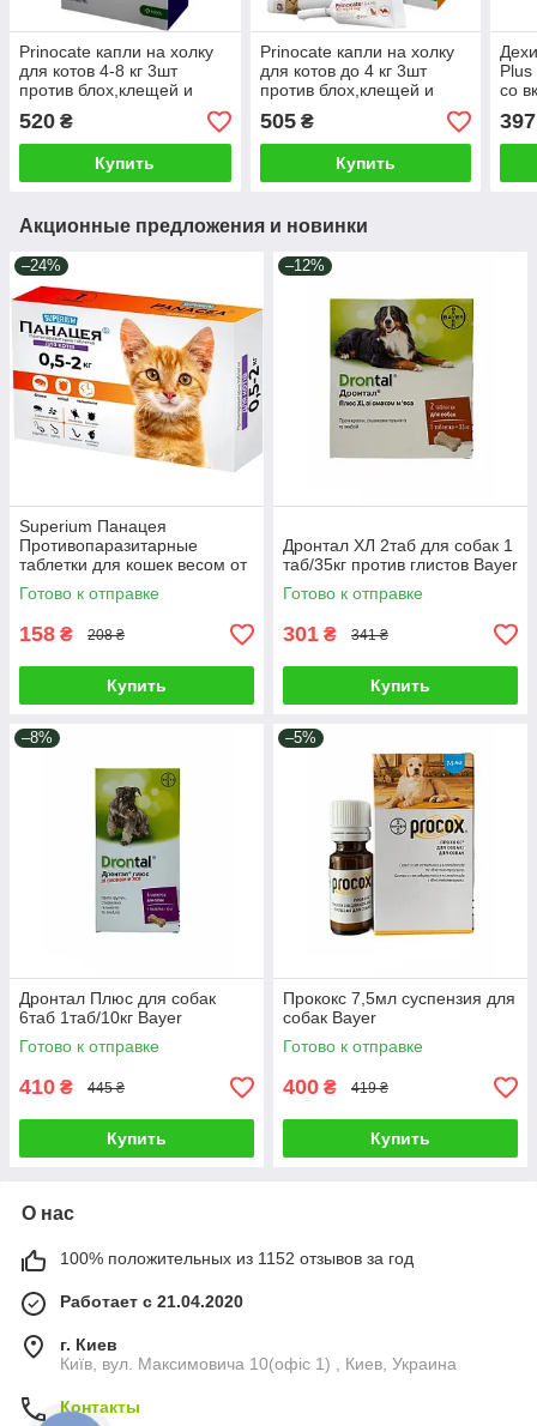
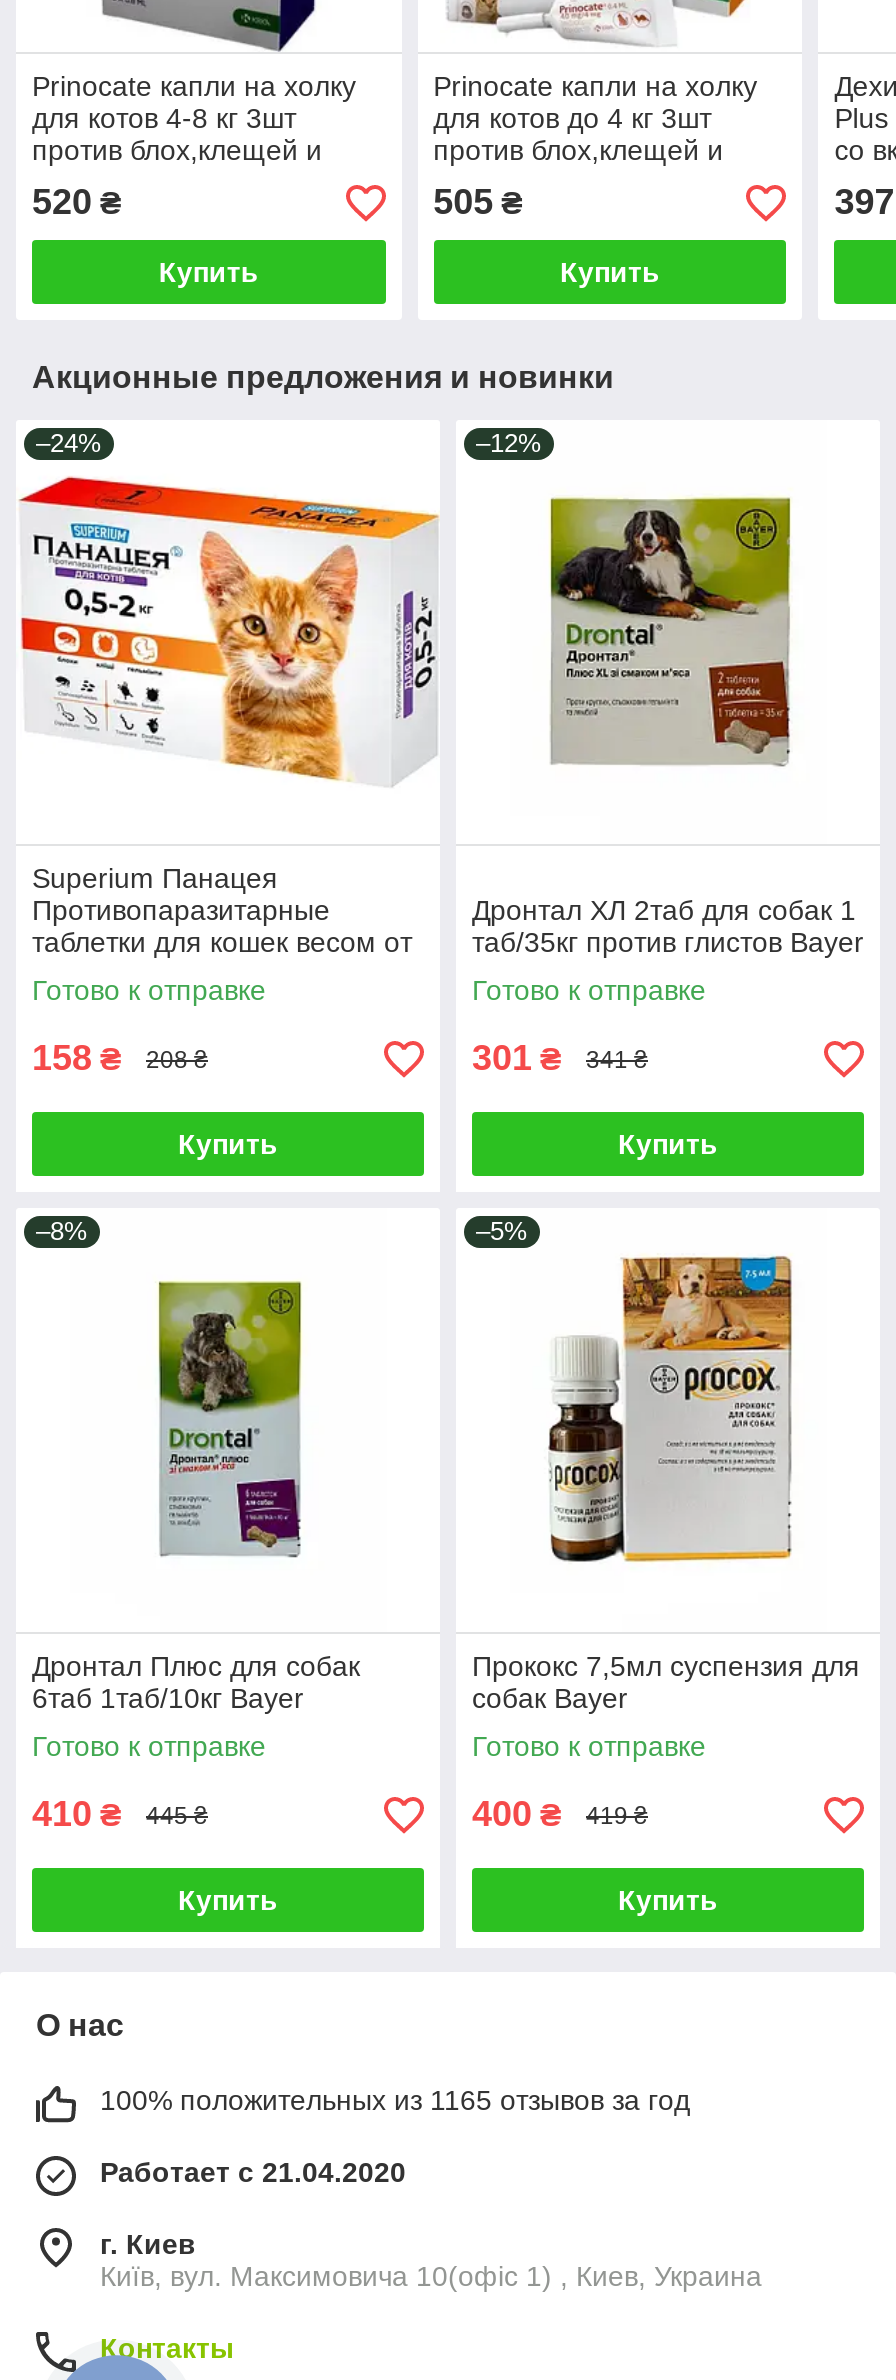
- 100% положительных из 1152 отзывов за год
+ 100% положительных из 1165 отзывов за год
